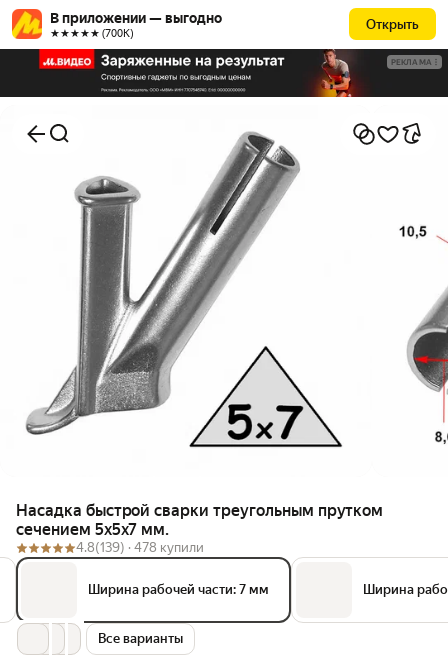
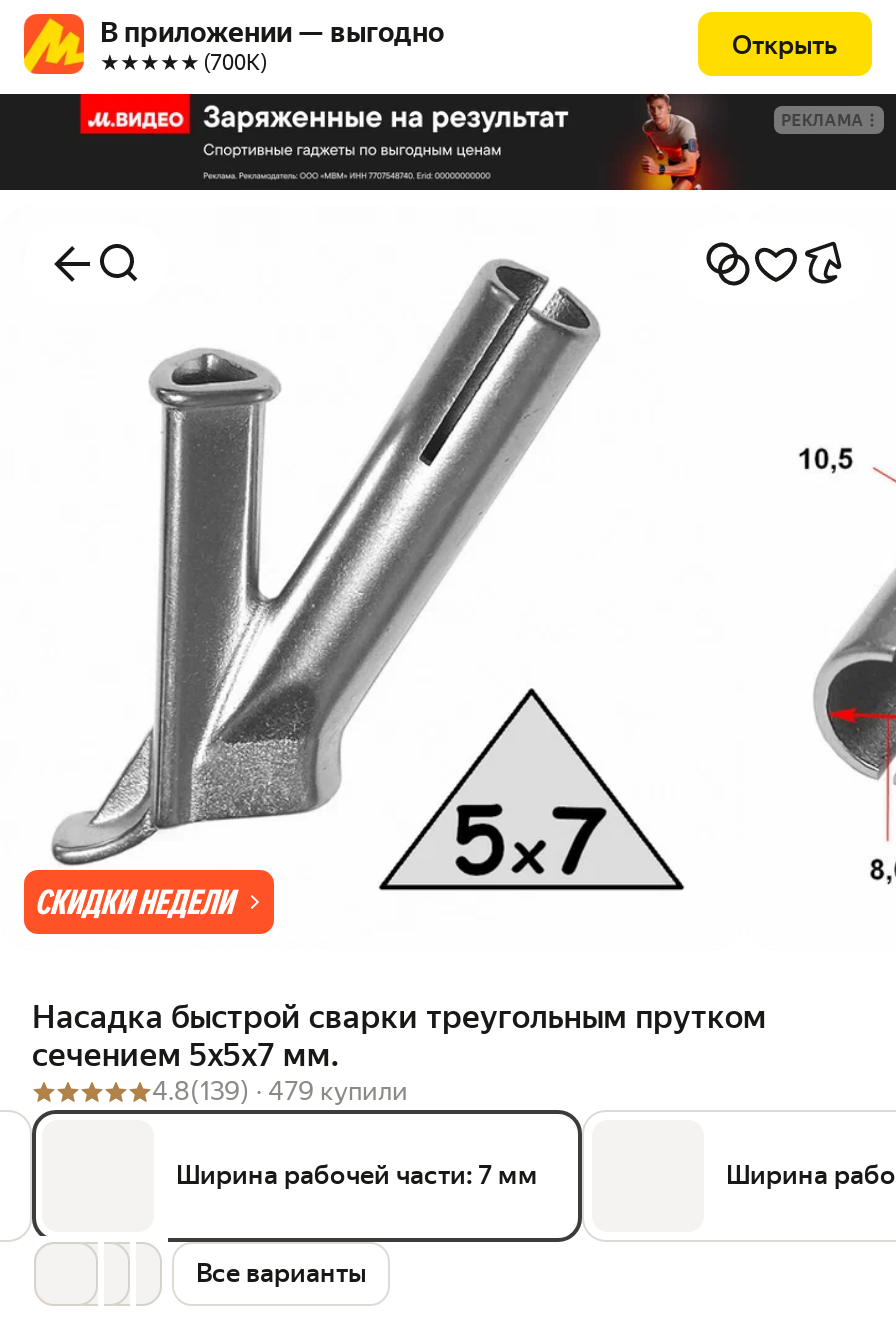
+ [image]

- 4.8(139) · 478 купили
+ 4.8(139) · 479 купили
